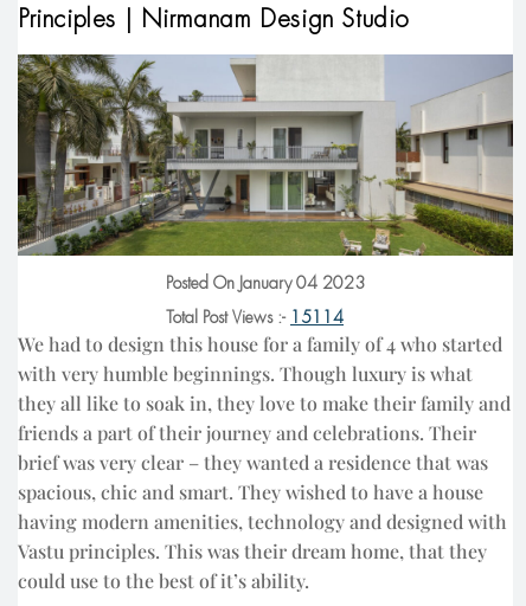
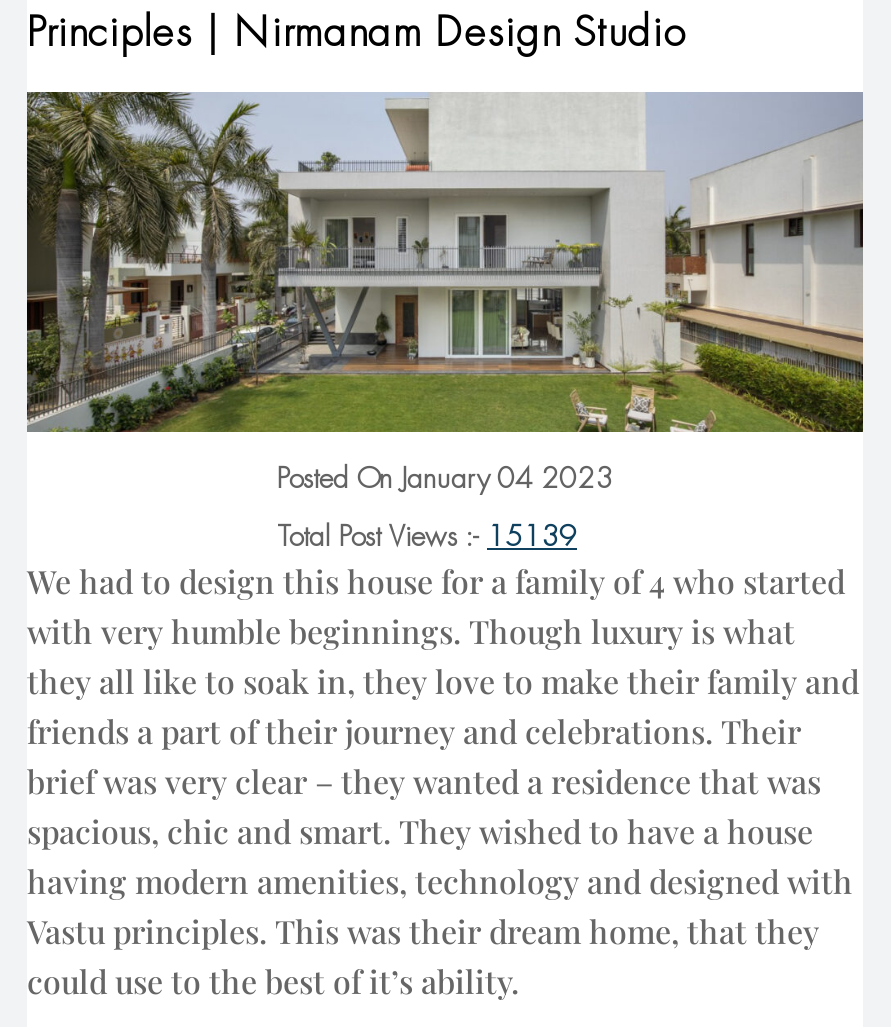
- Total Post Views :- 15114
+ Total Post Views :- 15139
